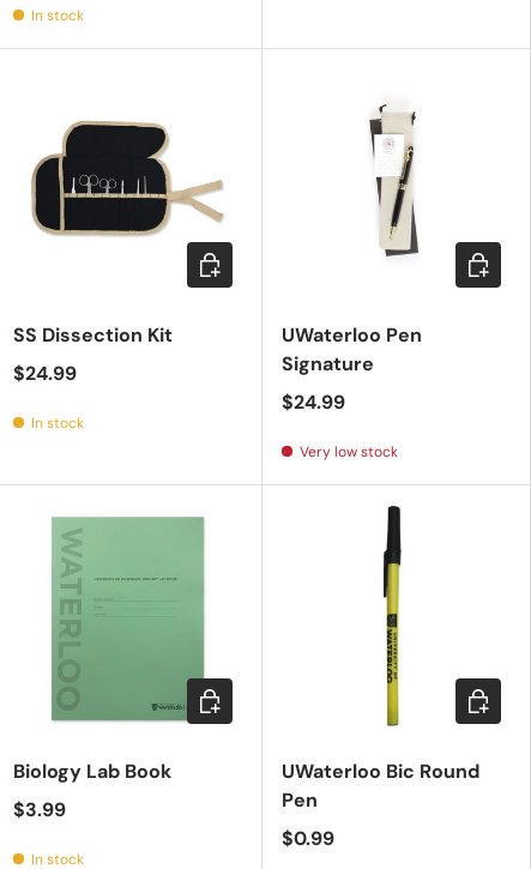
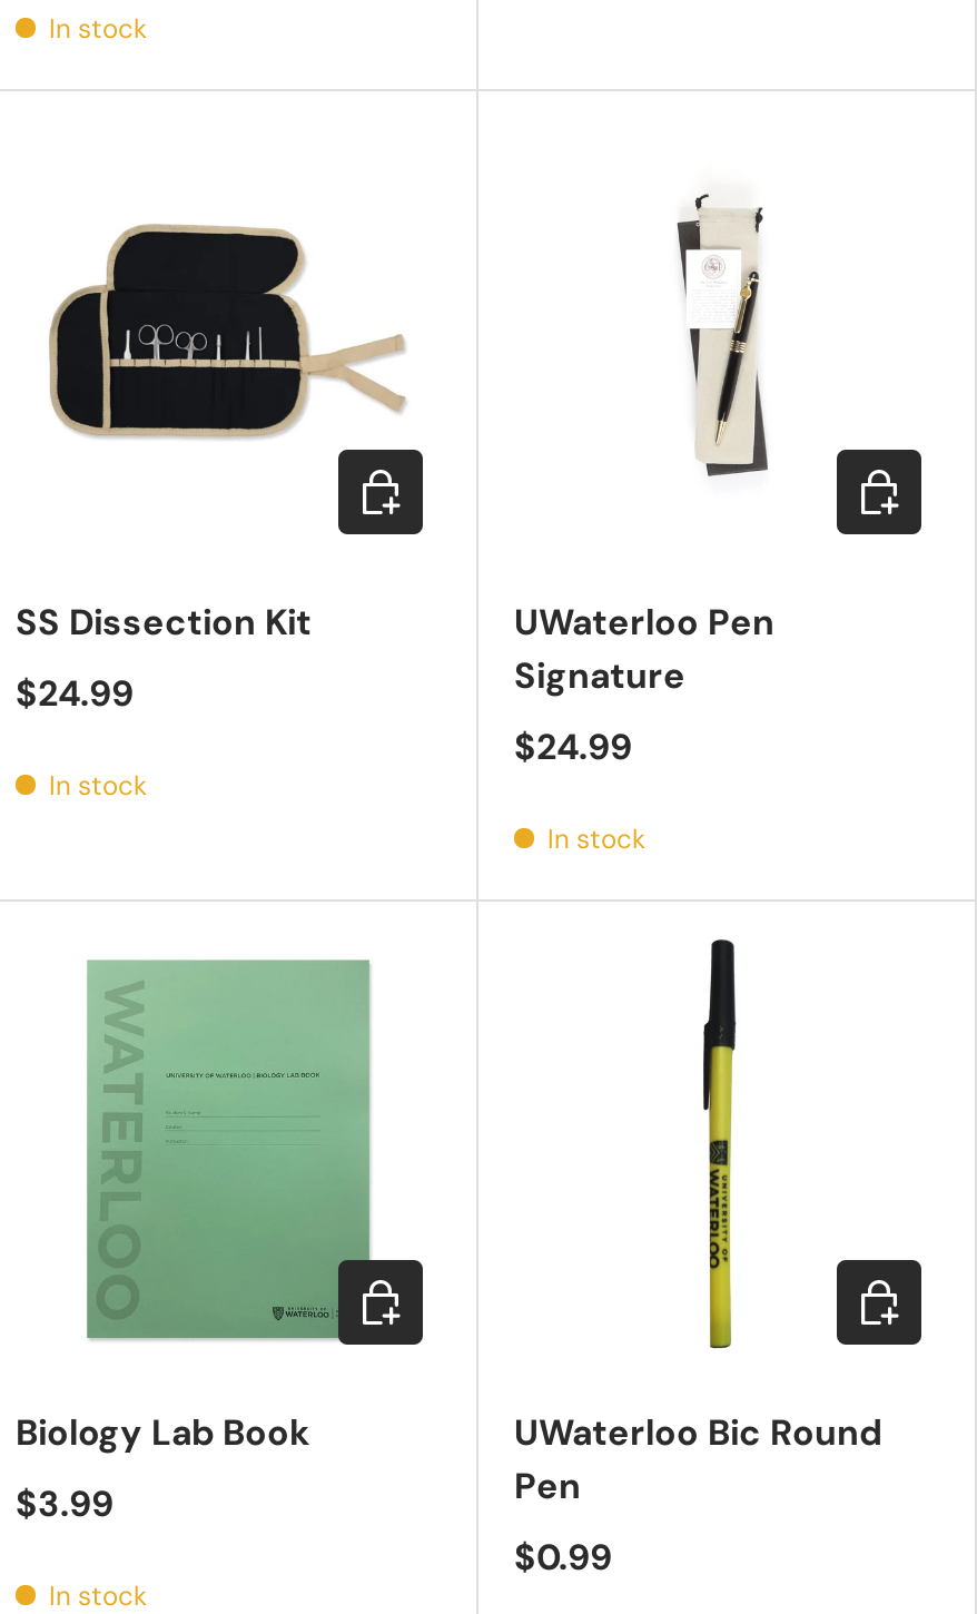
- Very low stock
+ In stock
